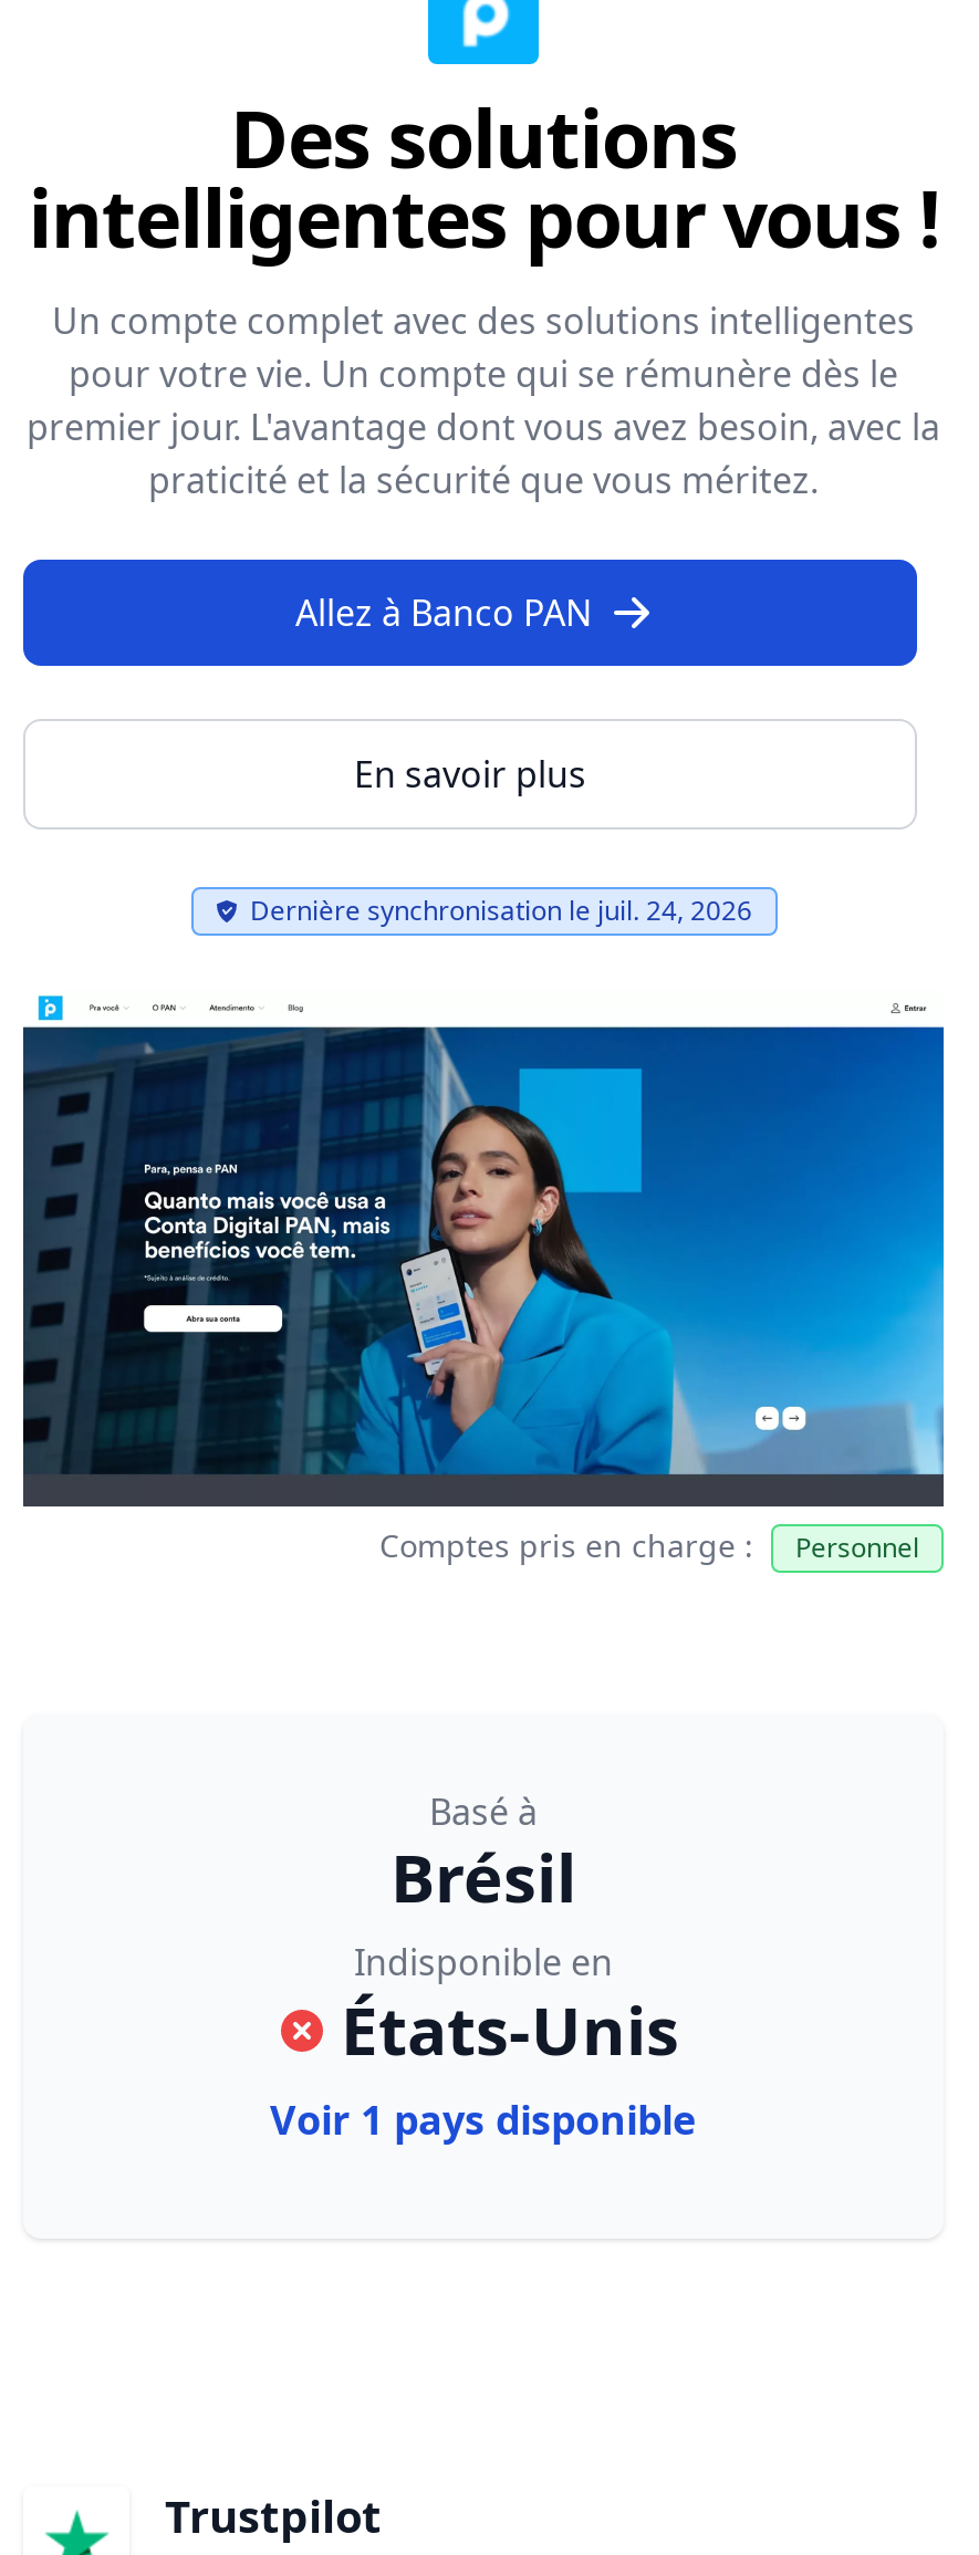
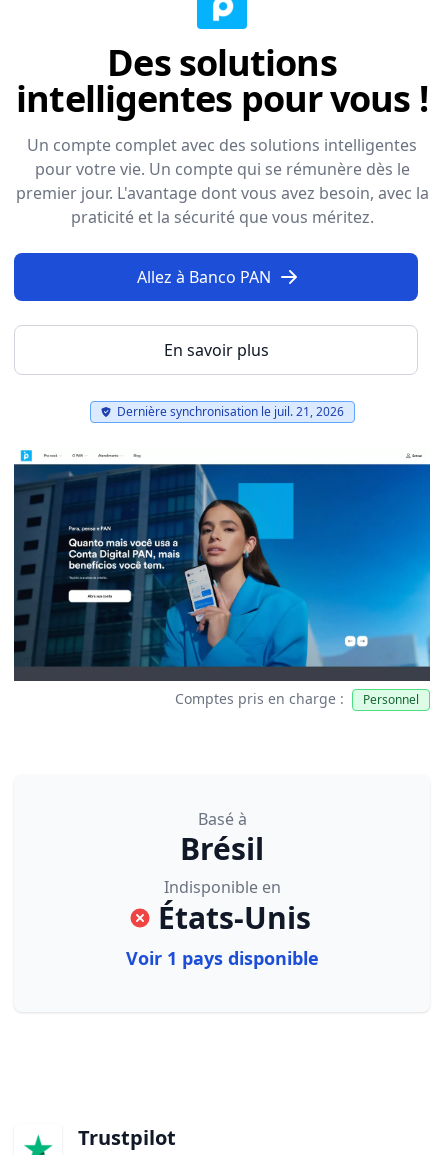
- Dernière synchronisation le juil. 24, 2026
+ Dernière synchronisation le juil. 21, 2026
